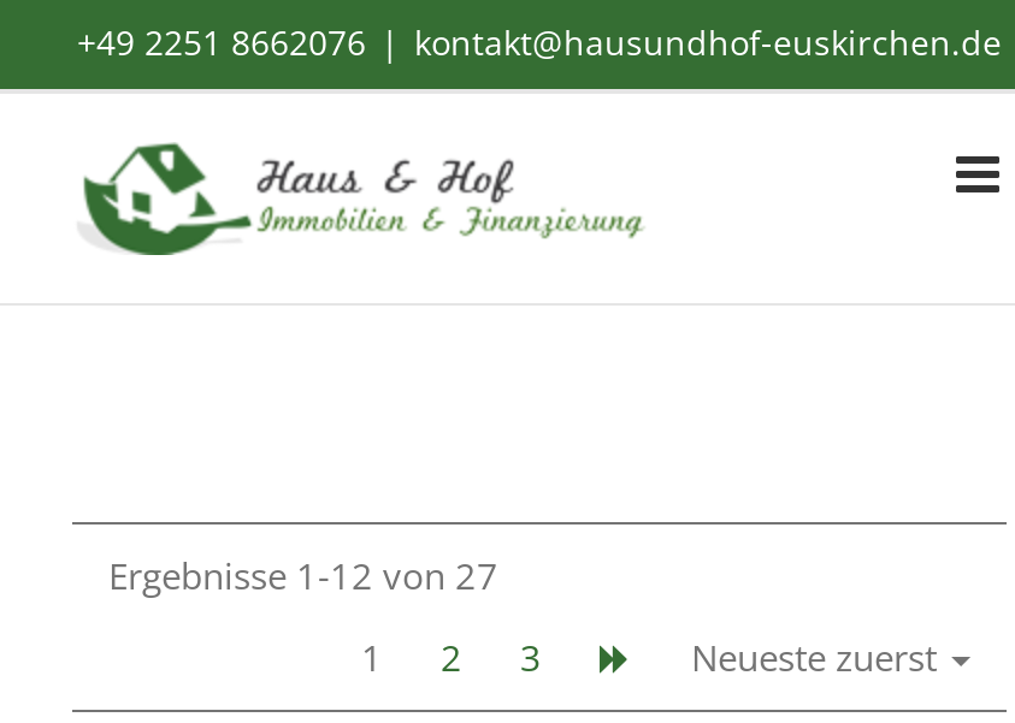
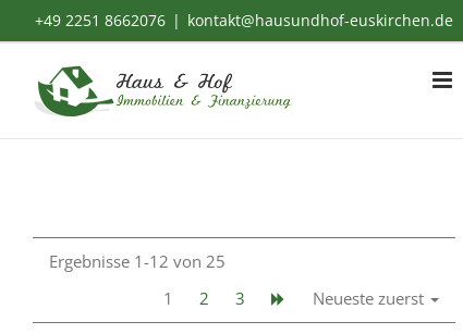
- Ergebnisse 1-12 von 27
+ Ergebnisse 1-12 von 25
